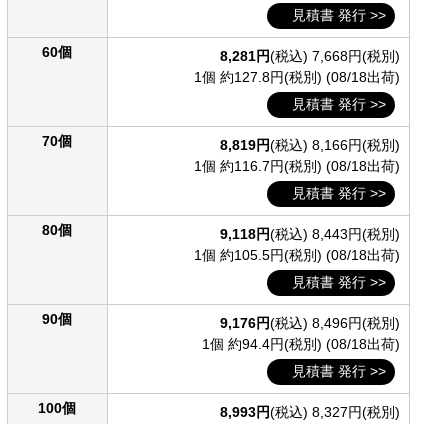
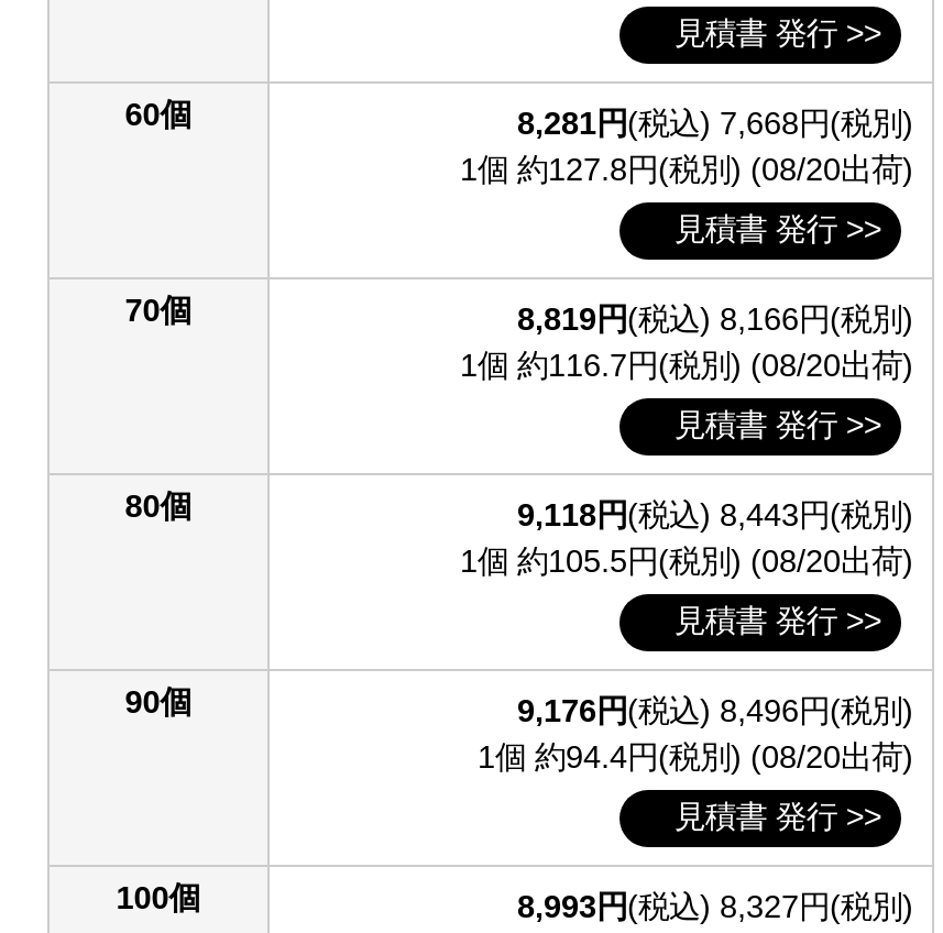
- 1個 約127.8円(税別) (08/18出荷)
+ 1個 約127.8円(税別) (08/20出荷)

- 1個 約116.7円(税別) (08/18出荷)
+ 1個 約116.7円(税別) (08/20出荷)

- 1個 約105.5円(税別) (08/18出荷)
+ 1個 約105.5円(税別) (08/20出荷)

- 1個 約94.4円(税別) (08/18出荷)
+ 1個 約94.4円(税別) (08/20出荷)
